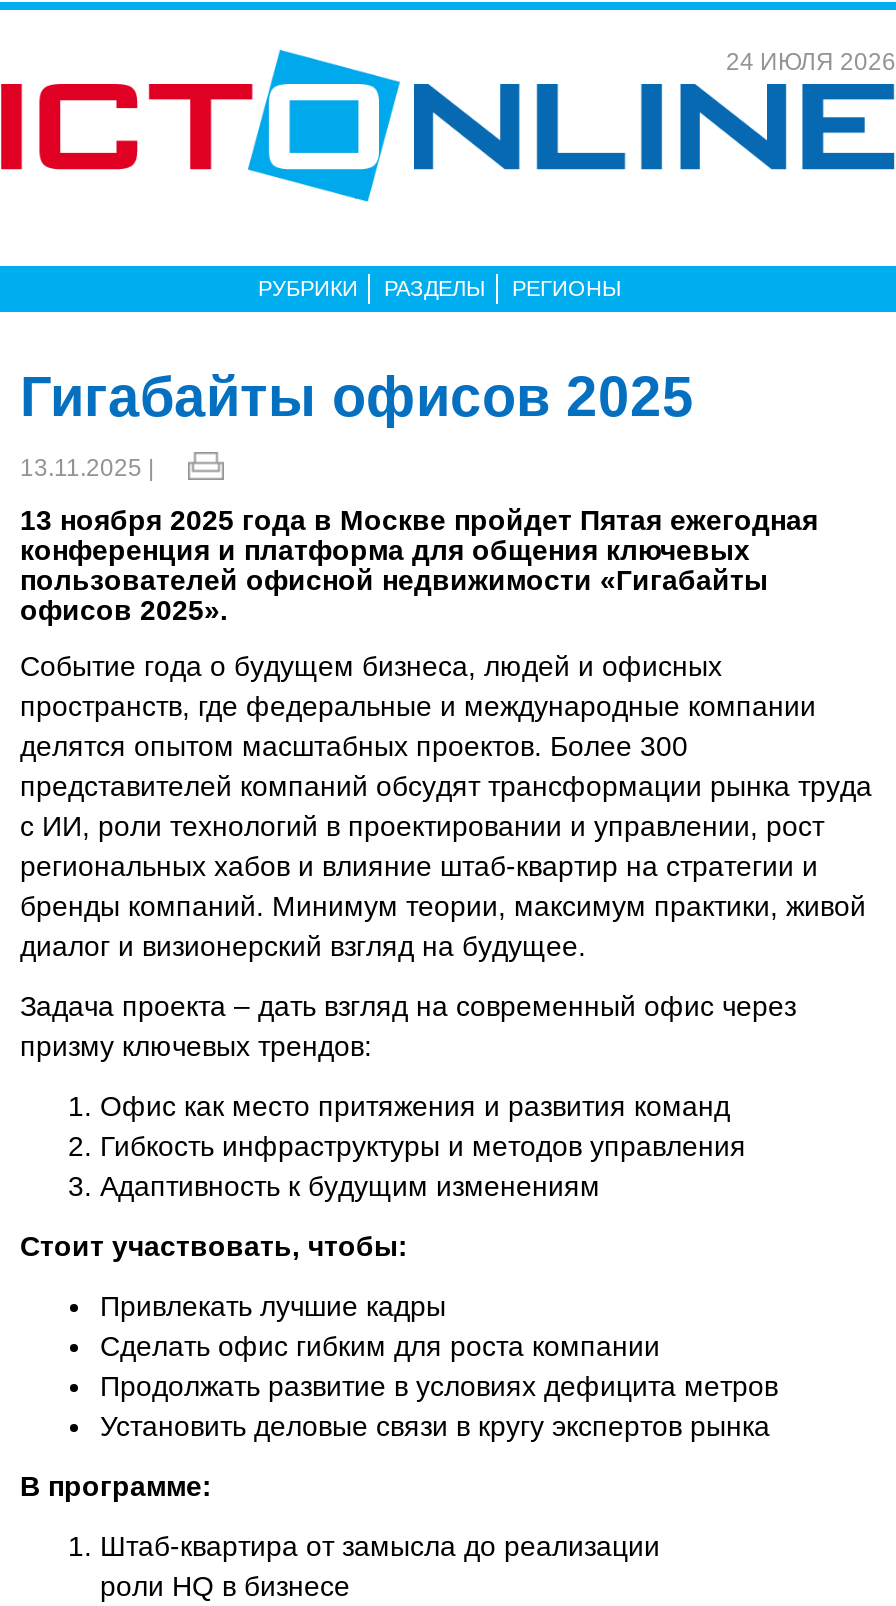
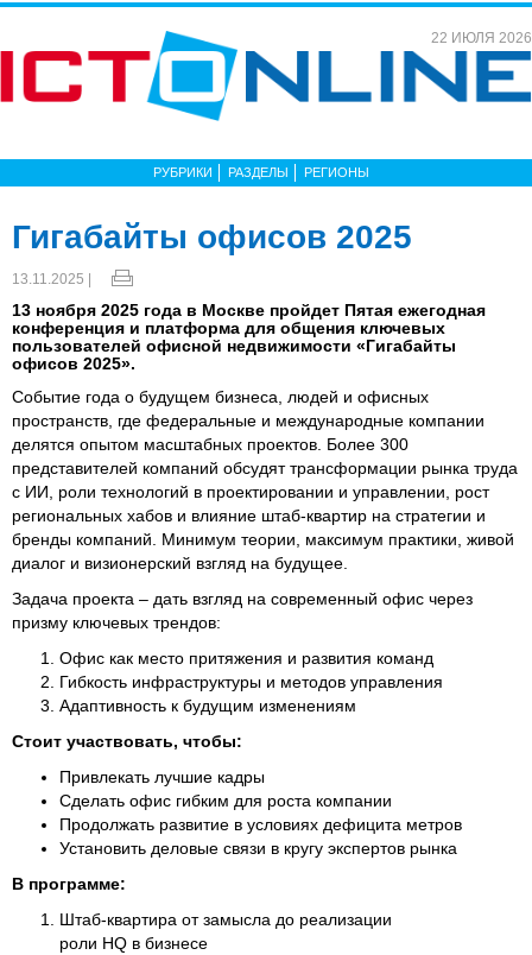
- 24 ИЮЛЯ 2026
+ 22 ИЮЛЯ 2026
